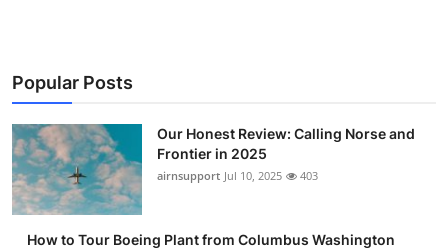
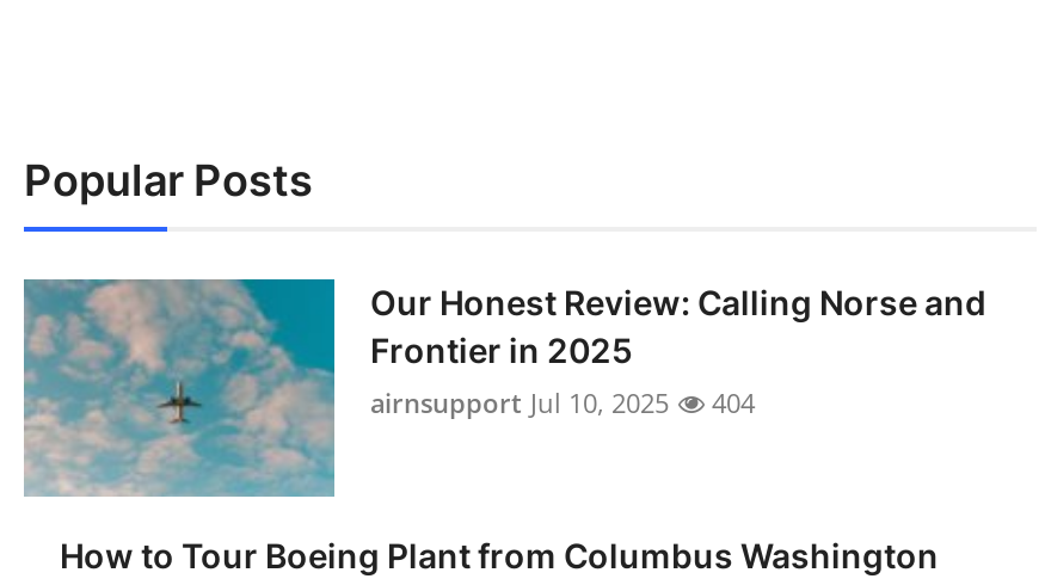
- 403
+ 404
